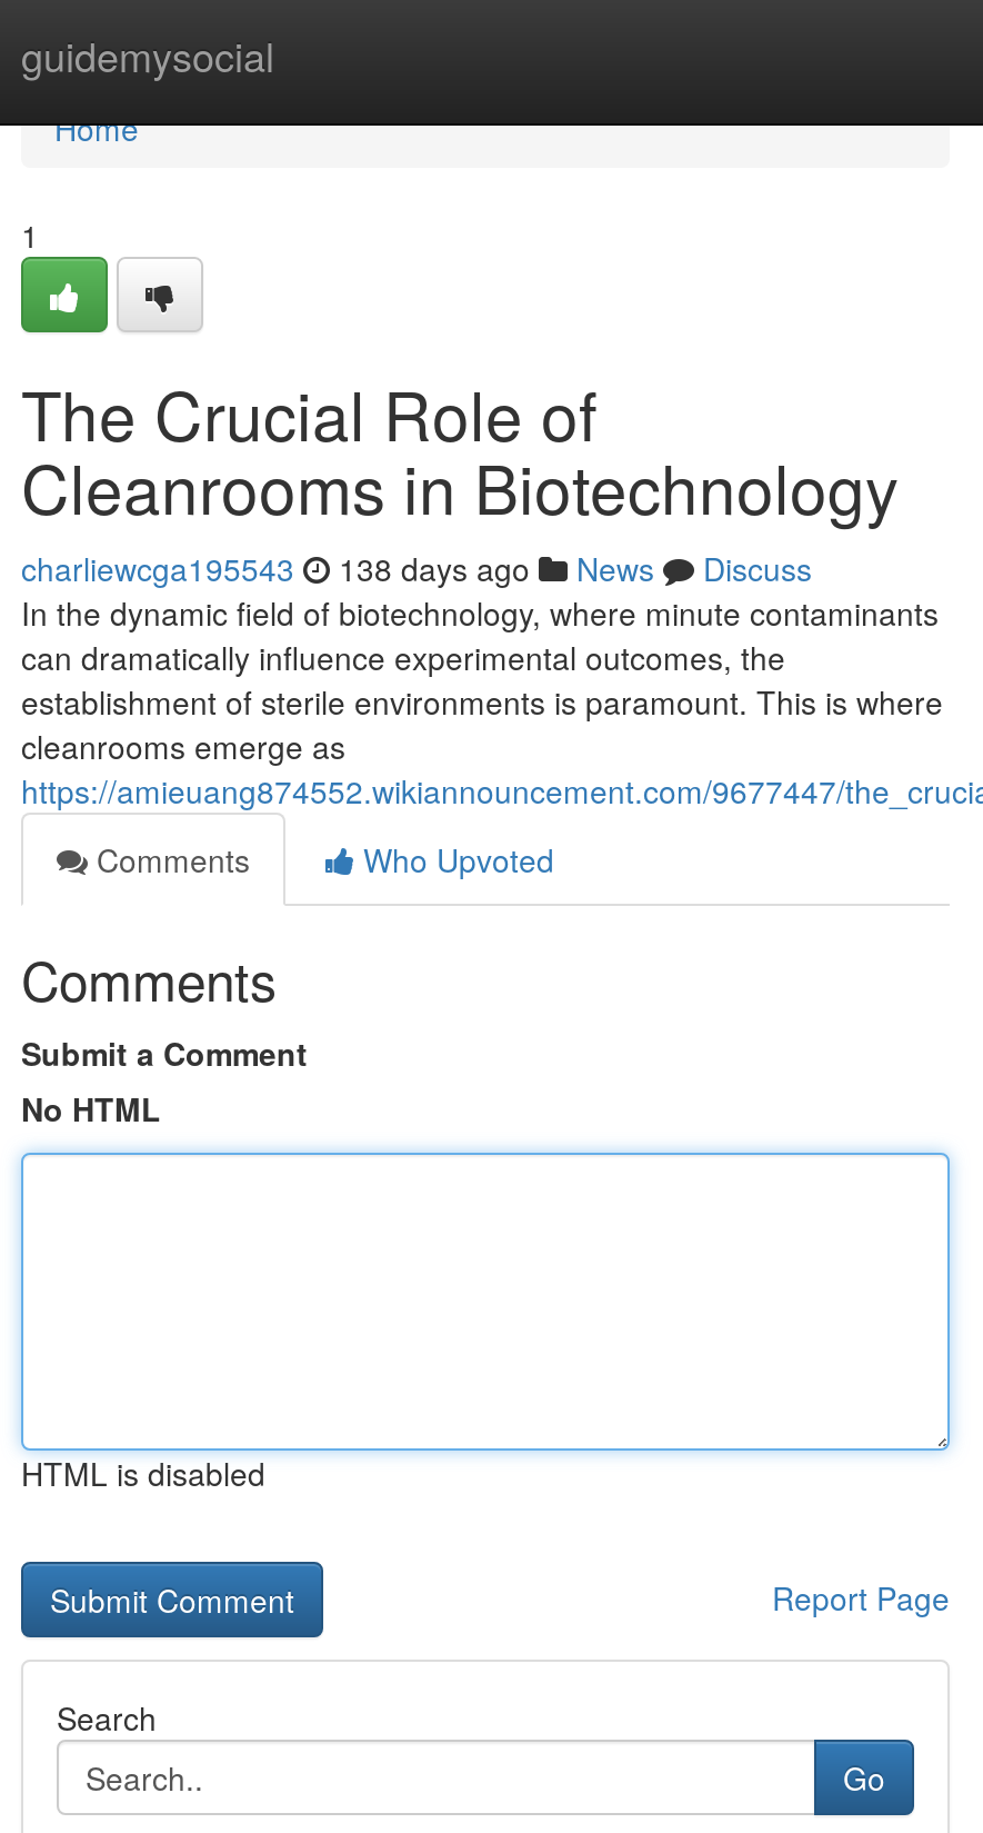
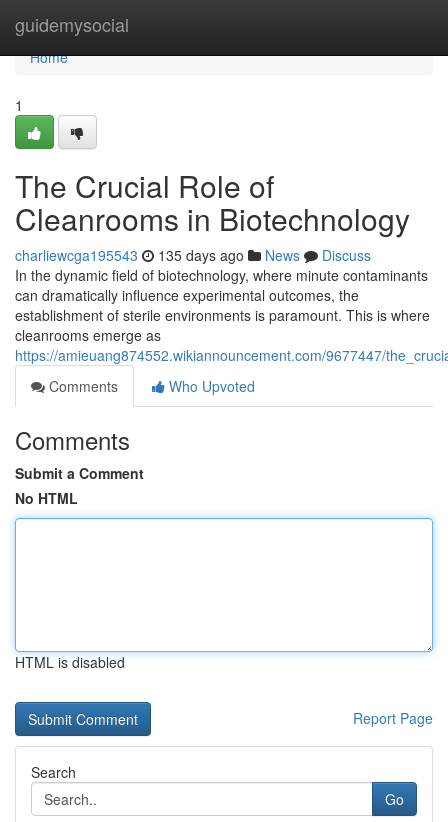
- charliewcga195543 138 days ago News Discuss
+ charliewcga195543 135 days ago News Discuss
